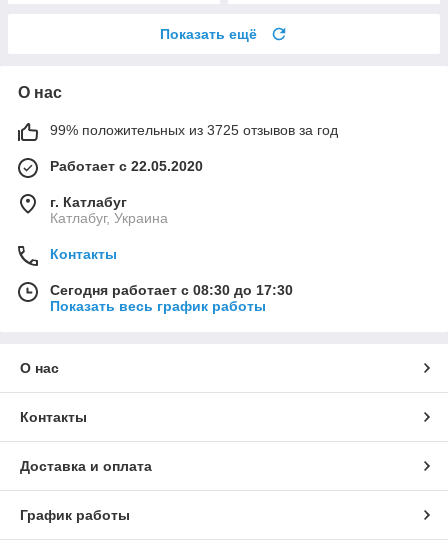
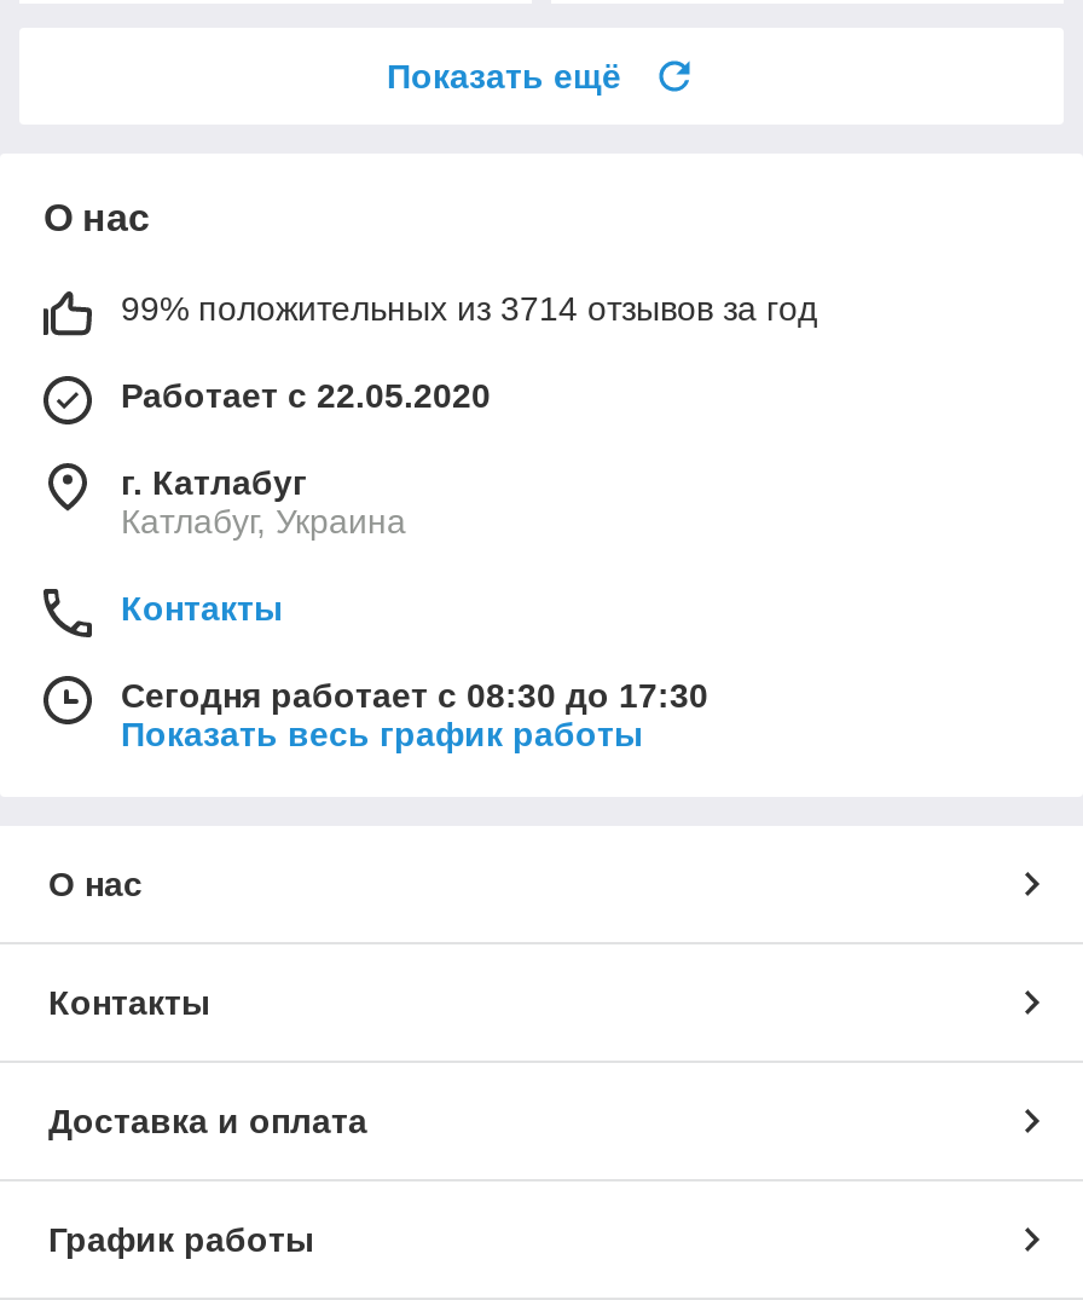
- 99% положительных из 3725 отзывов за год
+ 99% положительных из 3714 отзывов за год
